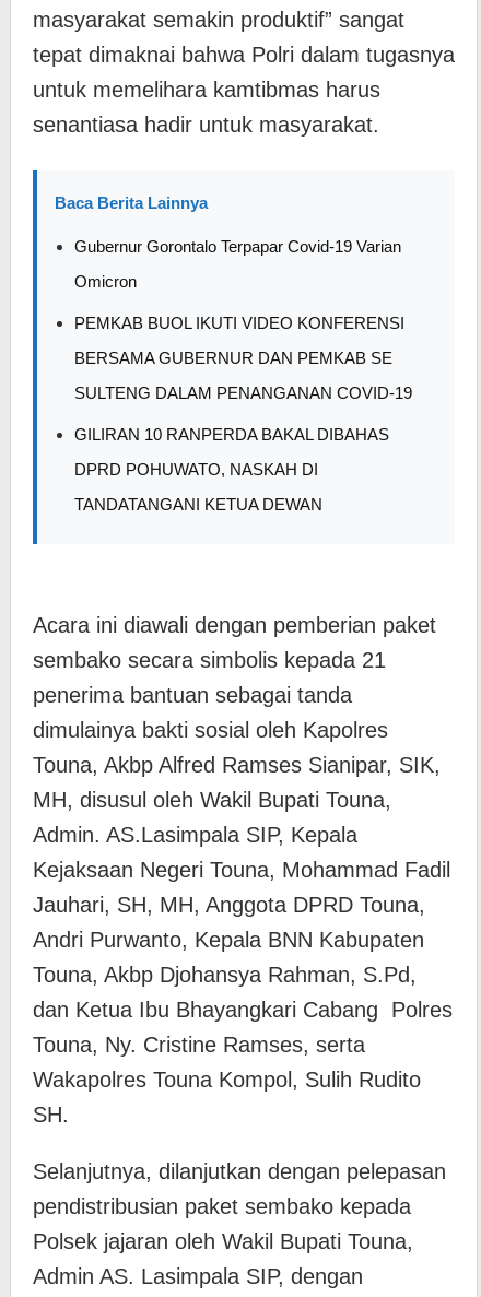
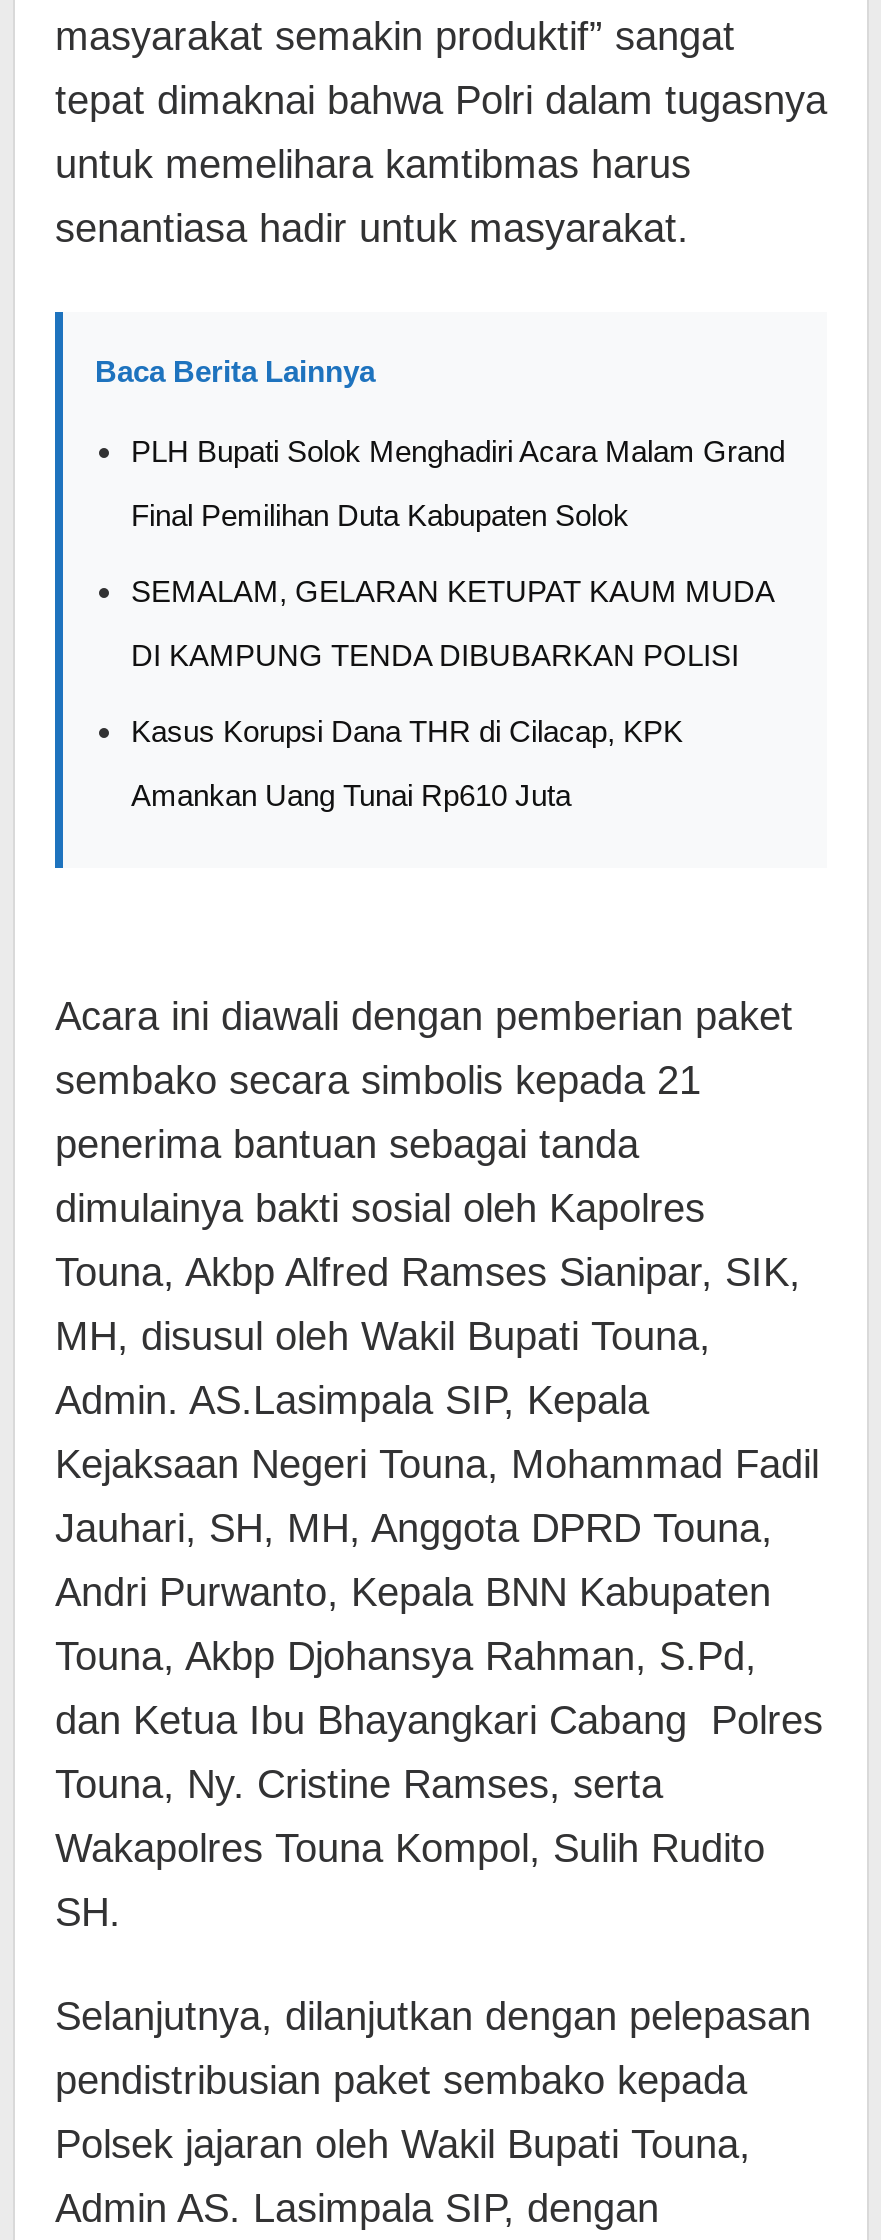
- Gubernur Gorontalo Terpapar Covid-19 Varian
- Omicron
- PEMKAB BUOL IKUTI VIDEO KONFERENSI
- BERSAMA GUBERNUR DAN PEMKAB SE
- SULTENG DALAM PENANGANAN COVID-19
- GILIRAN 10 RANPERDA BAKAL DIBAHAS
- DPRD POHUWATO, NASKAH DI
- TANDATANGANI KETUA DEWAN
+ PLH Bupati Solok Menghadiri Acara Malam Grand
+ Final Pemilihan Duta Kabupaten Solok
+ SEMALAM, GELARAN KETUPAT KAUM MUDA
+ DI KAMPUNG TENDA DIBUBARKAN POLISI
+ Kasus Korupsi Dana THR di Cilacap, KPK
+ Amankan Uang Tunai Rp610 Juta
